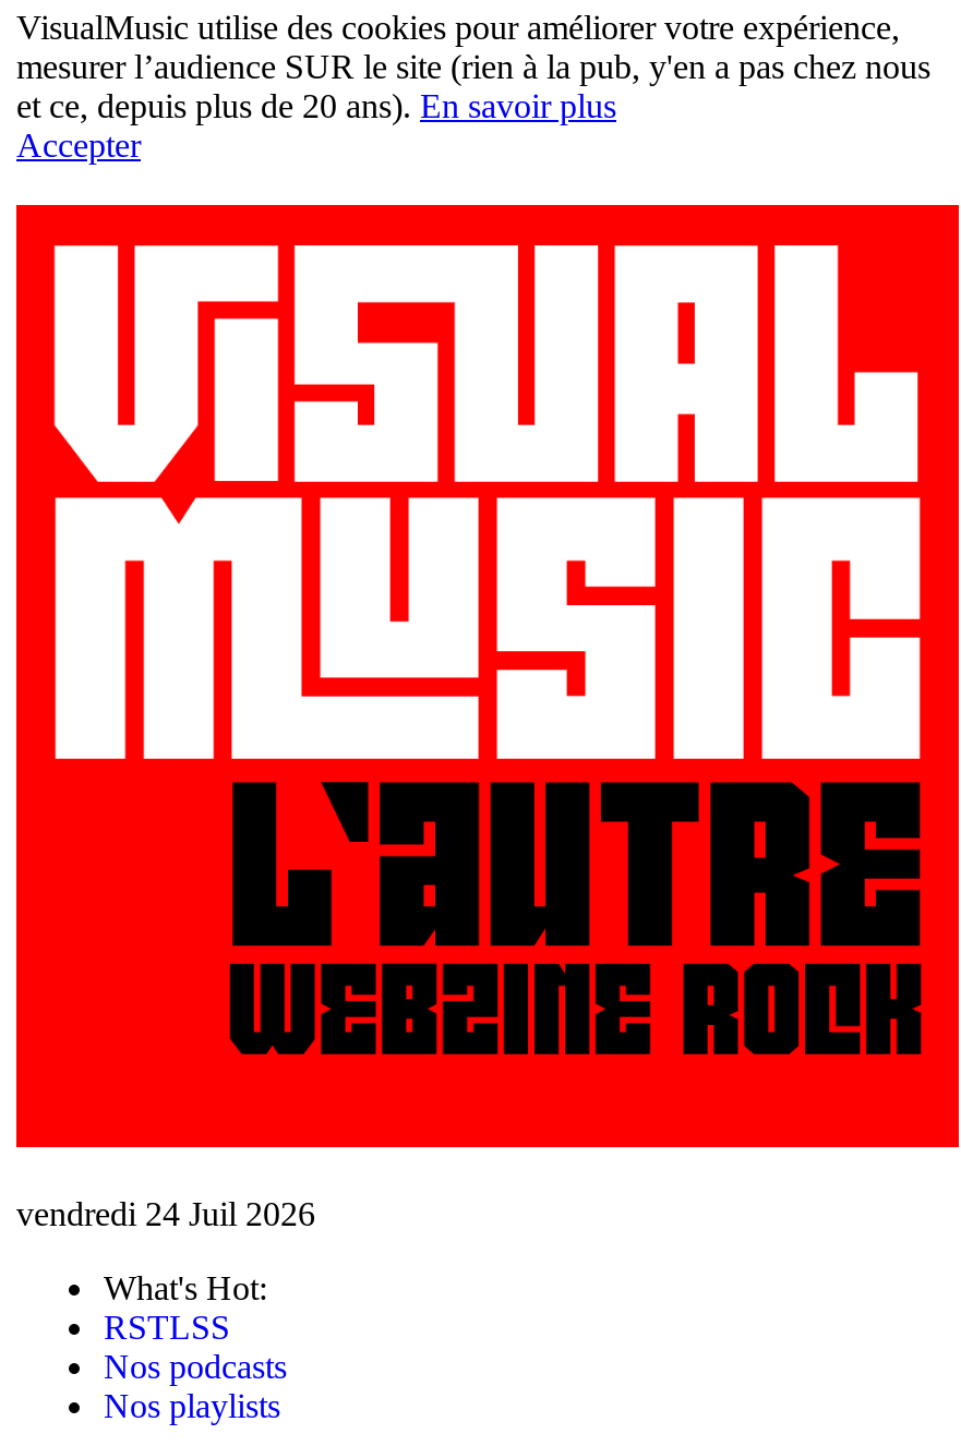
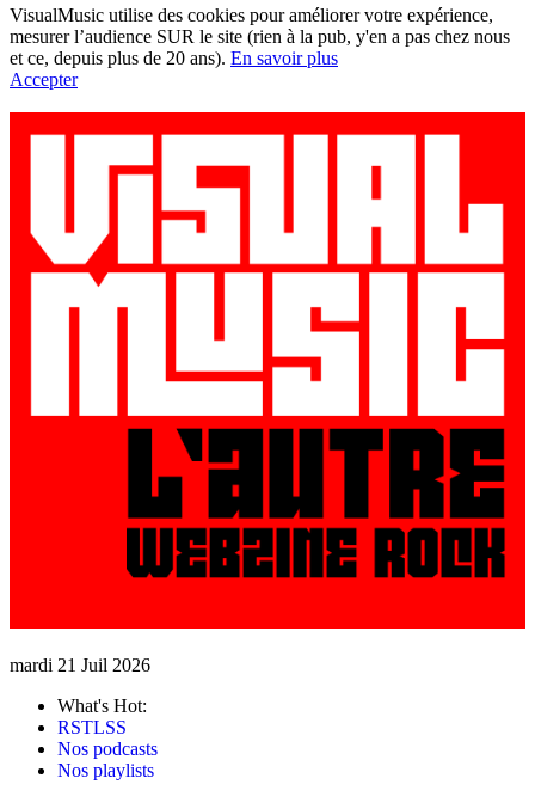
- vendredi 24 Juil 2026
+ mardi 21 Juil 2026
